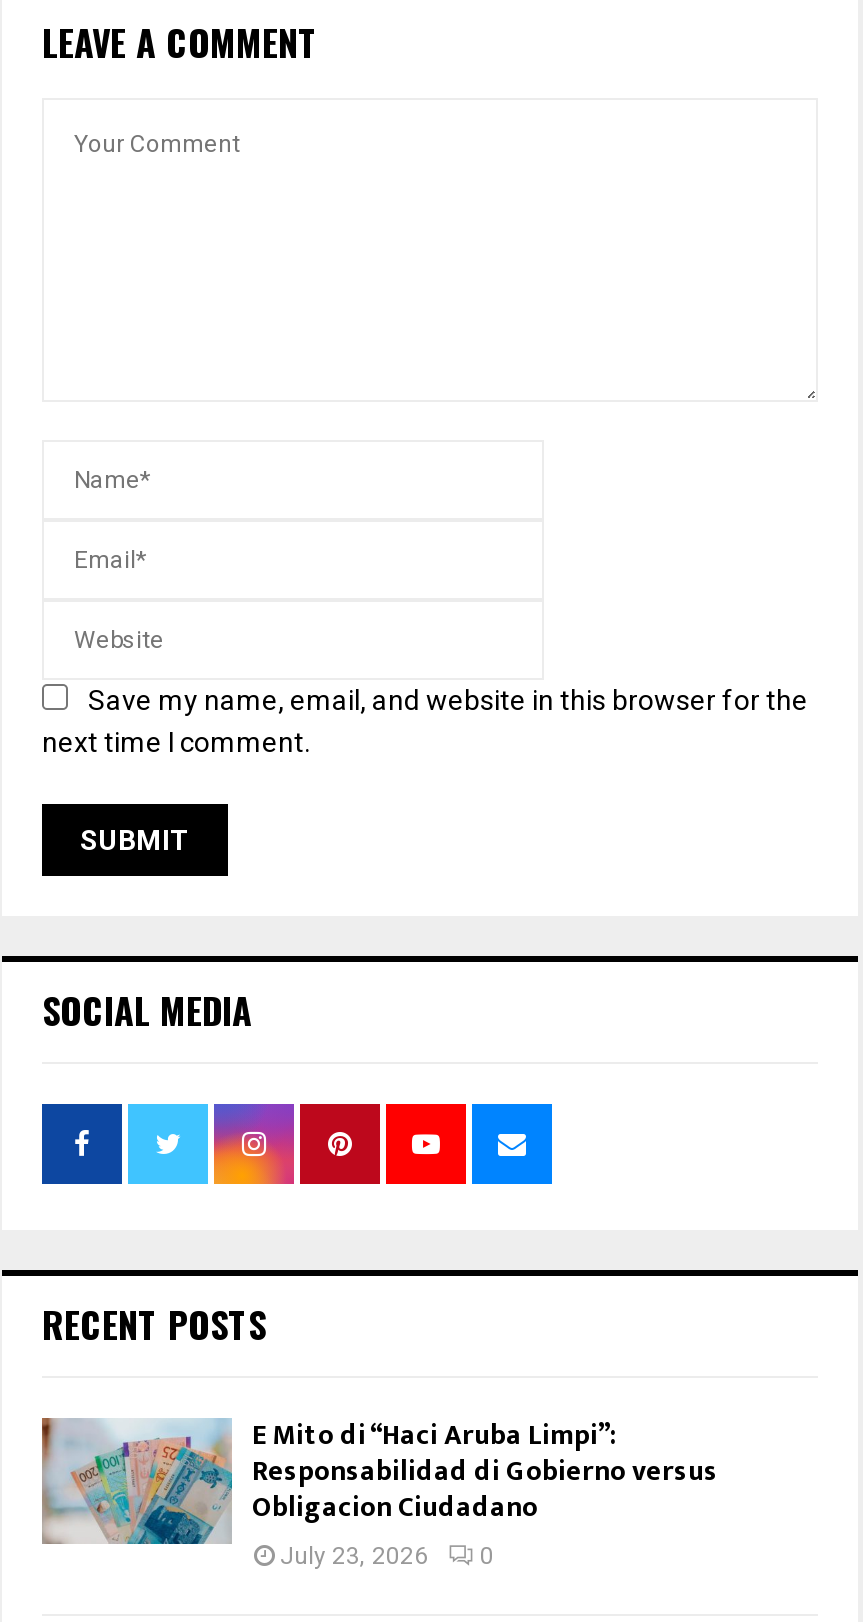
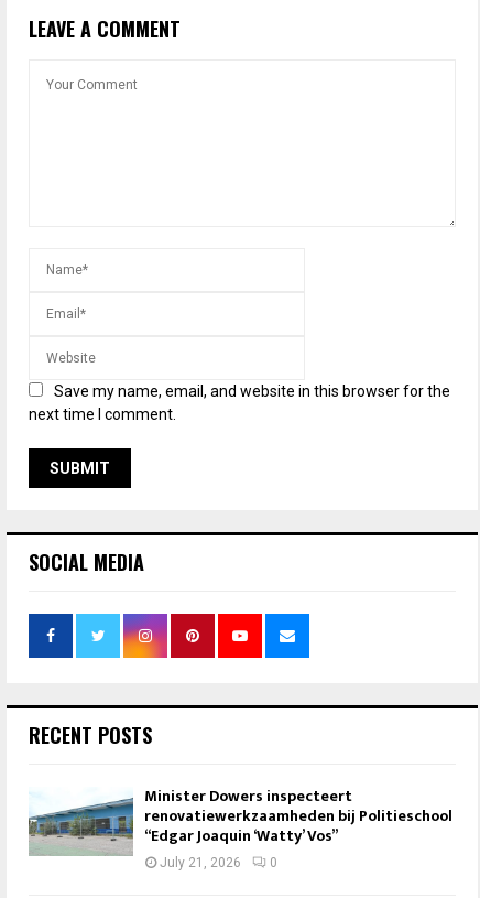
- [image]
- E Mito di “Haci Aruba Limpi”:
- Responsabilidad di Gobierno versus
- Obligacion Ciudadano
- July 23, 2026
+ [image]
+ Minister Dowers inspecteert
+ renovatiewerkzaamheden bij Politieschool
+ “Edgar Joaquin ‘Watty’ Vos”
+ July 21, 2026
